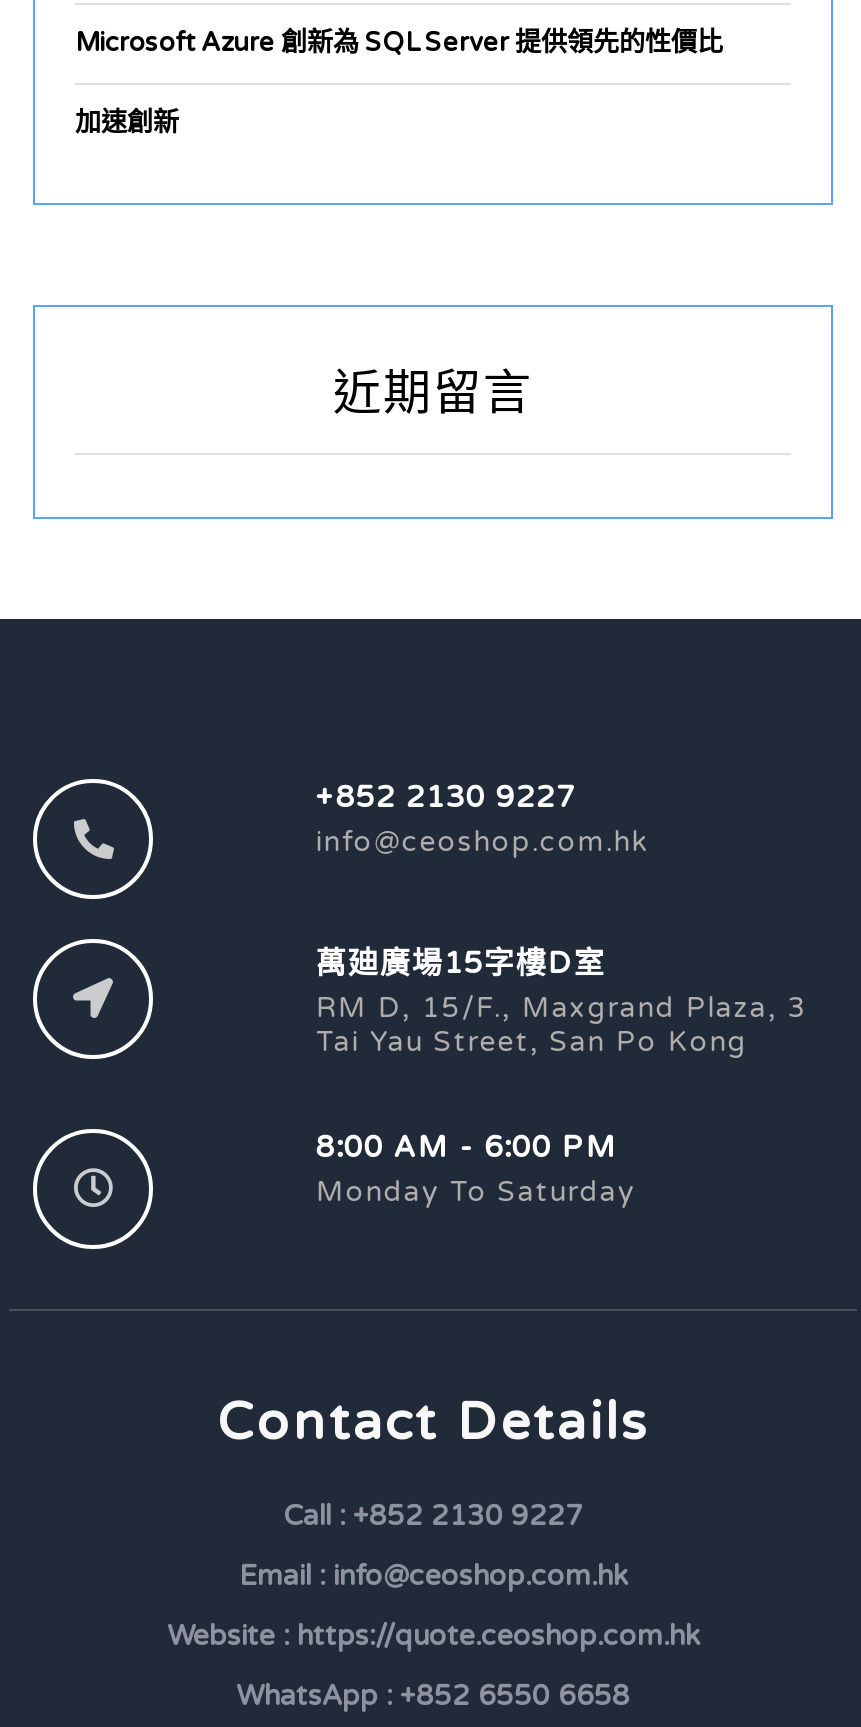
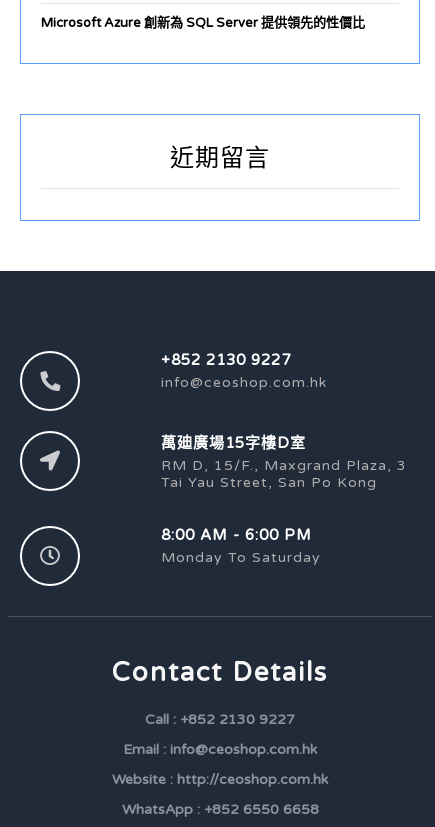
- 加速創新

- Website : https://quote.ceoshop.com.hk
+ Website : http://ceoshop.com.hk
